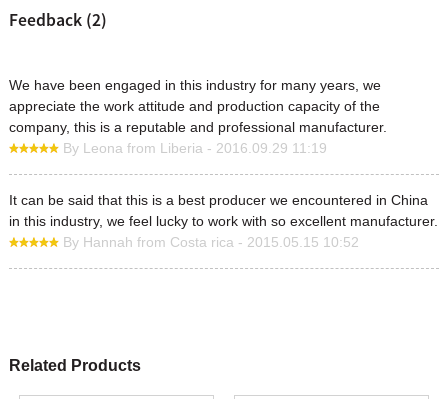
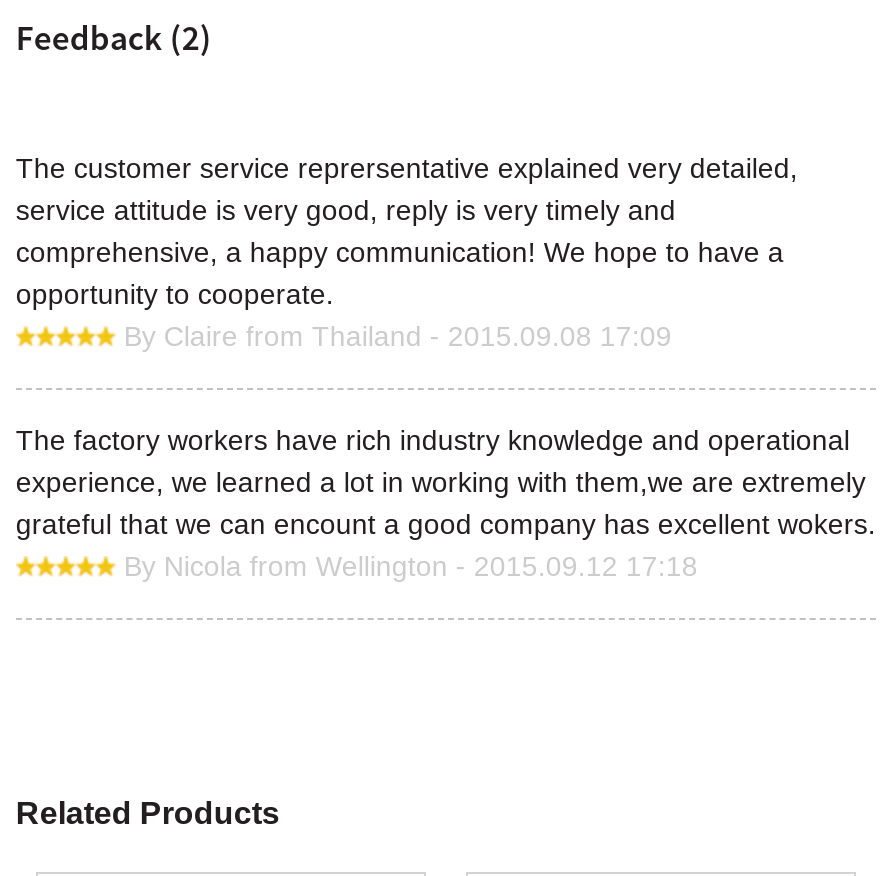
- We have been engaged in this industry for many years, we
- appreciate the work attitude and production capacity of the
- company, this is a reputable and professional manufacturer.
- By Leona from Liberia - 2016.09.29 11:19
+ The customer service reprersentative explained very detailed,
+ service attitude is very good, reply is very timely and
+ comprehensive, a happy communication! We hope to have a
+ opportunity to cooperate.
+ By Claire from Thailand - 2015.09.08 17:09

- It can be said that this is a best producer we encountered in China
- in this industry, we feel lucky to work with so excellent manufacturer.
- By Hannah from Costa rica - 2015.05.15 10:52
+ The factory workers have rich industry knowledge and operational
+ experience, we learned a lot in working with them,we are extremely
+ grateful that we can encount a good company has excellent wokers.
+ By Nicola from Wellington - 2015.09.12 17:18
